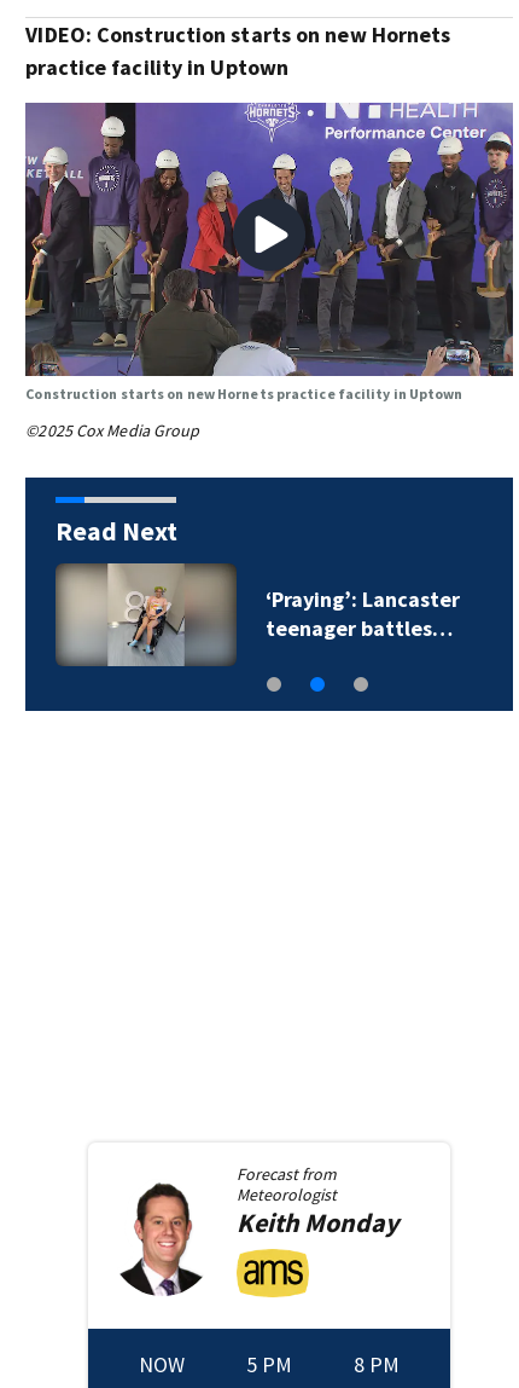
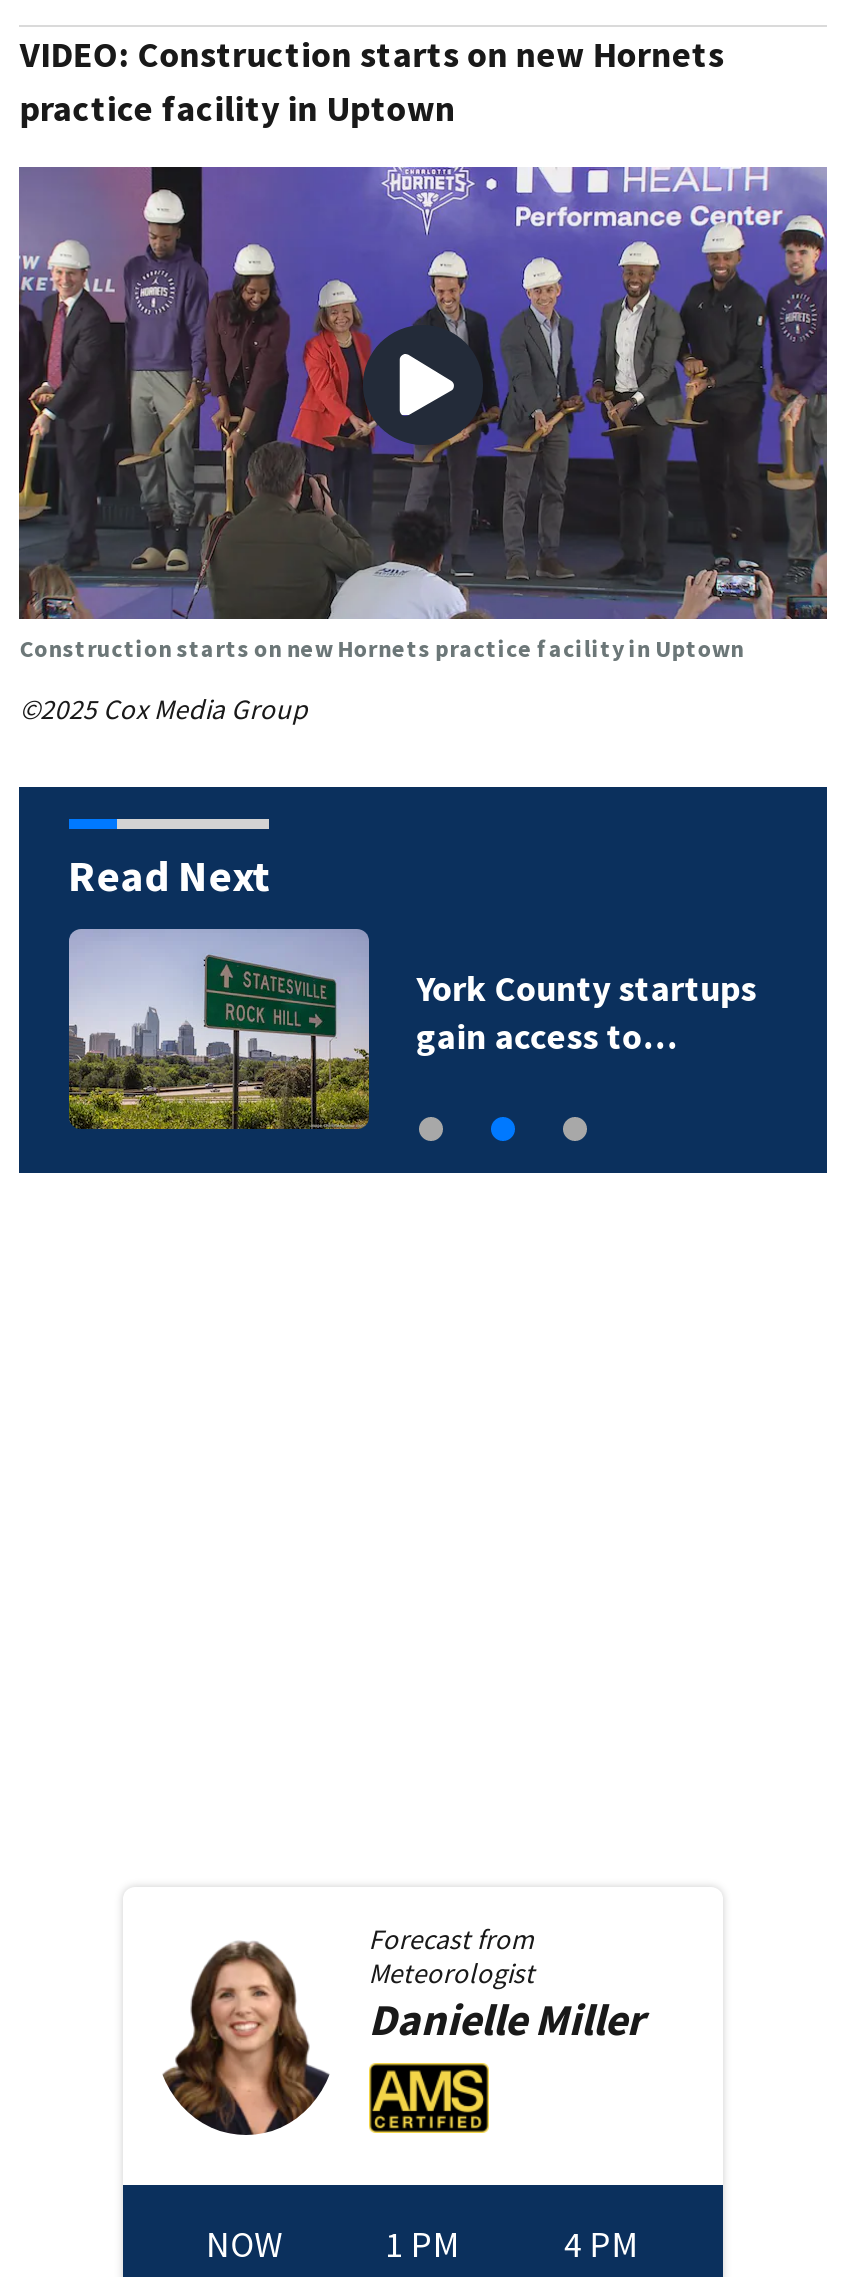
- [image]
- ‘Praying’: Lancaster
- teenager battles…
+ [image]
+ York County startups
+ gain access to…

- [image]
- Keith Monday
+ [image]
+ Danielle Miller

- [image]
+ [image]

- 5 PM
+ 1 PM

- 8 PM
+ 4 PM
